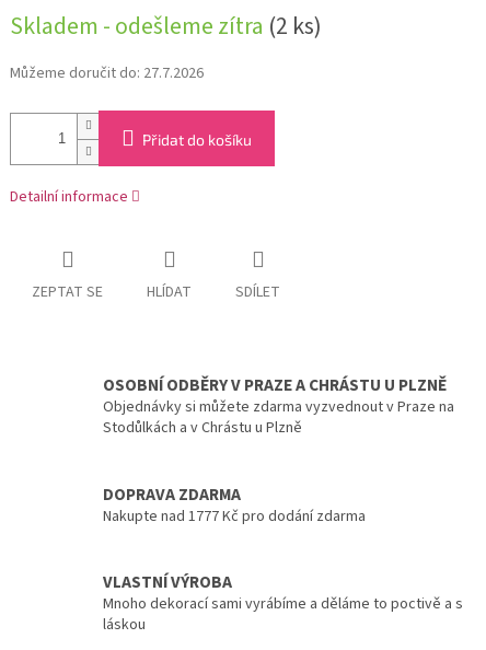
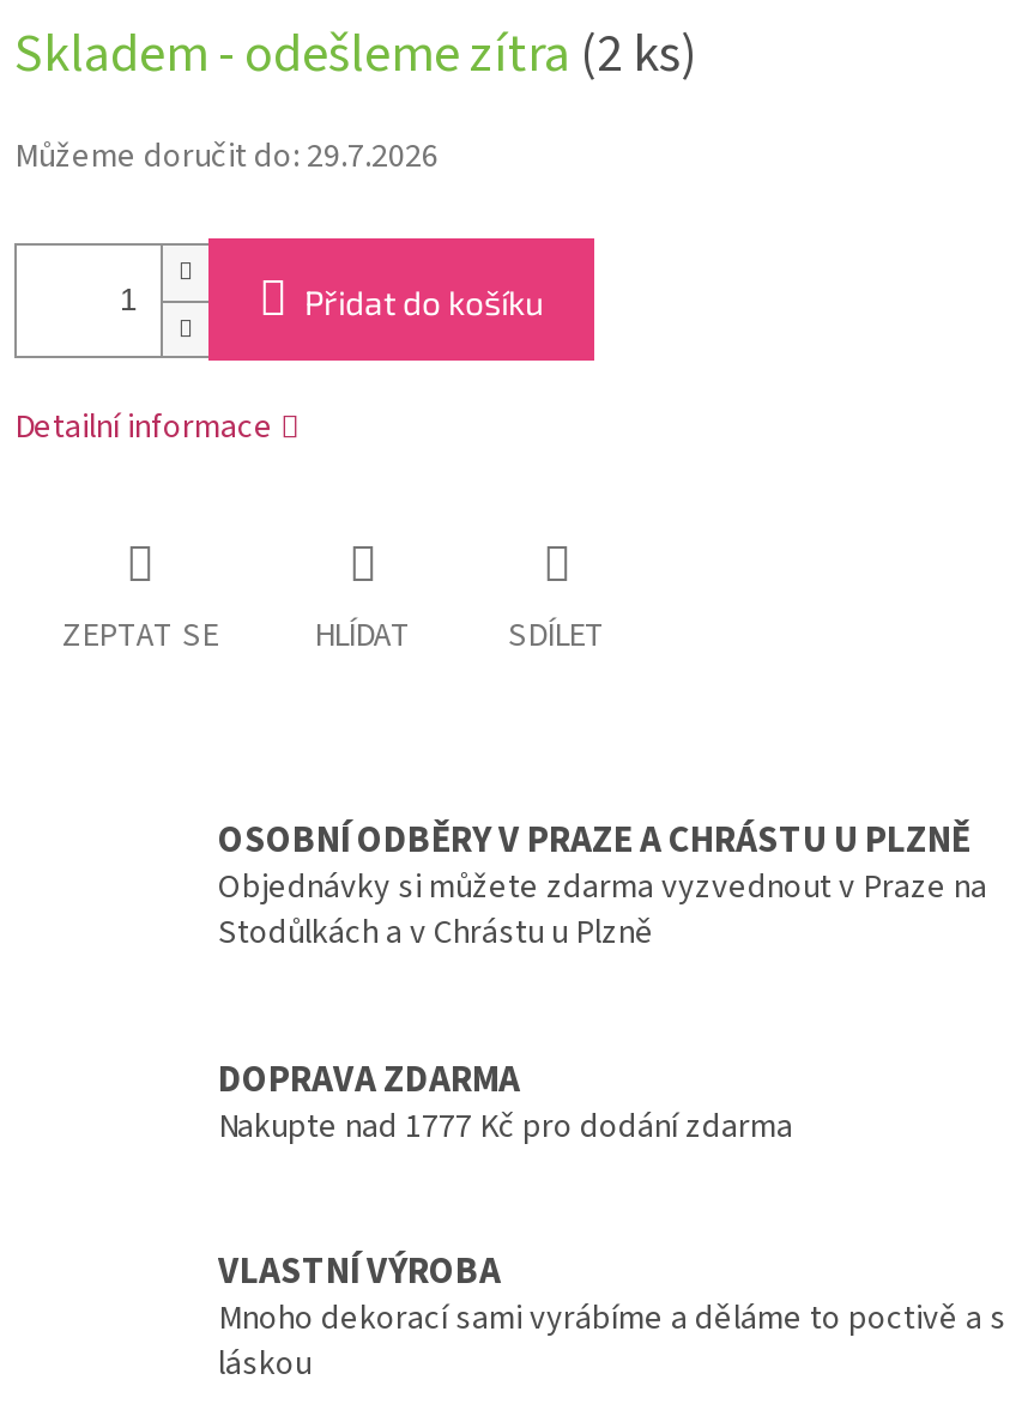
- Můžeme doručit do: 27.7.2026
+ Můžeme doručit do: 29.7.2026
